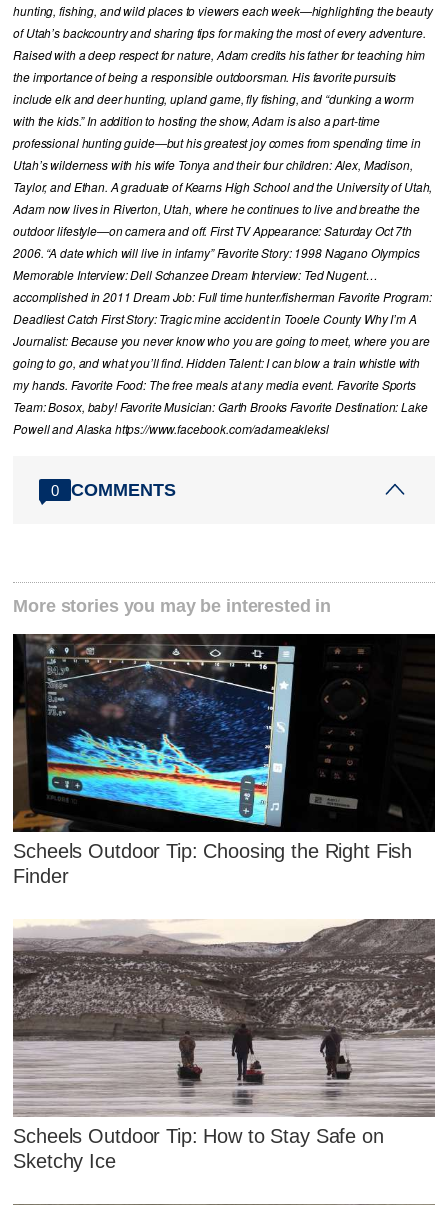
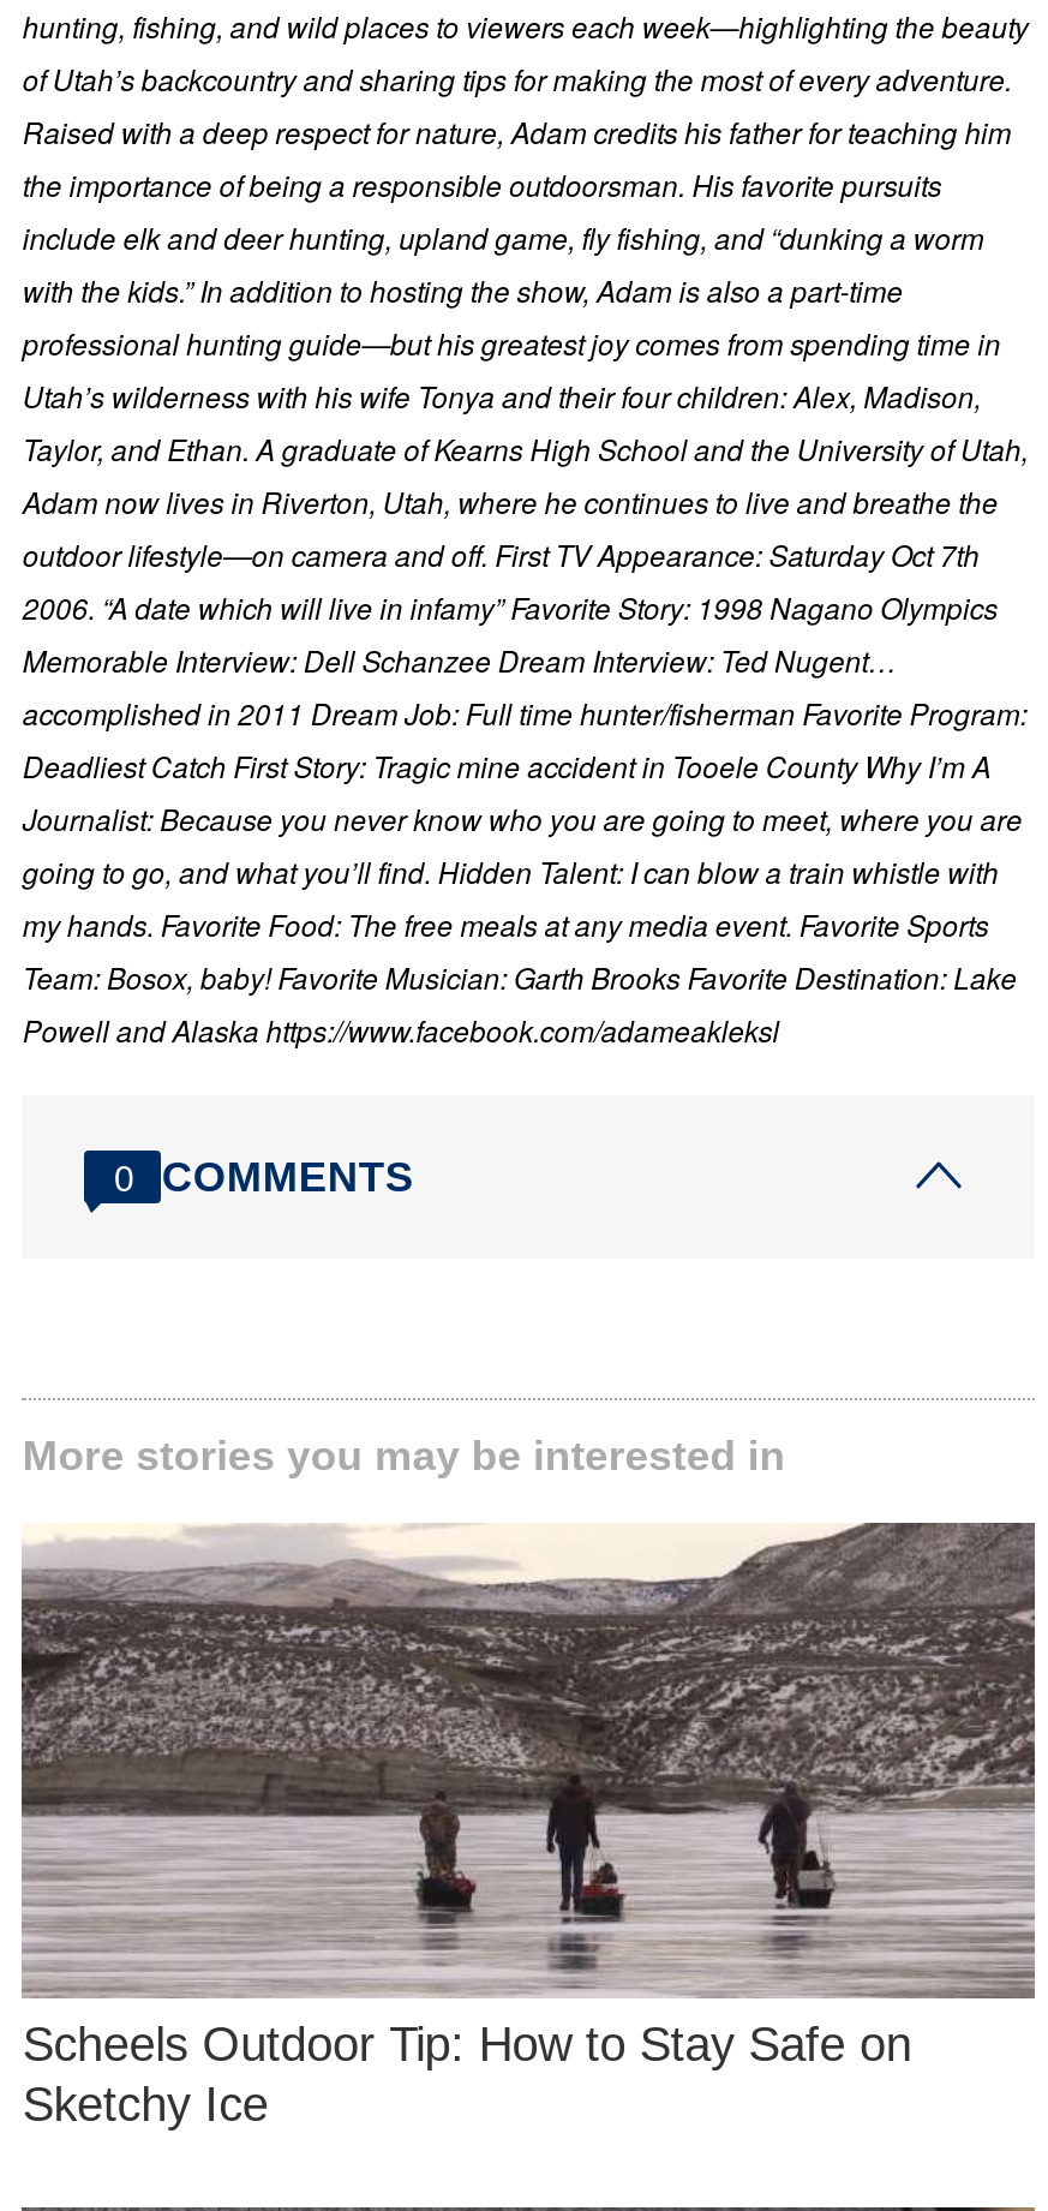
- [image]
- Scheels Outdoor Tip: Choosing the Right Fish
- Finder
